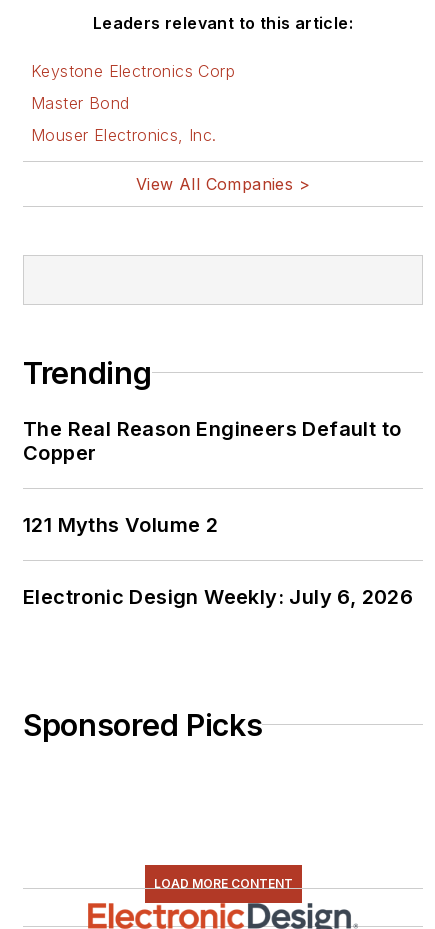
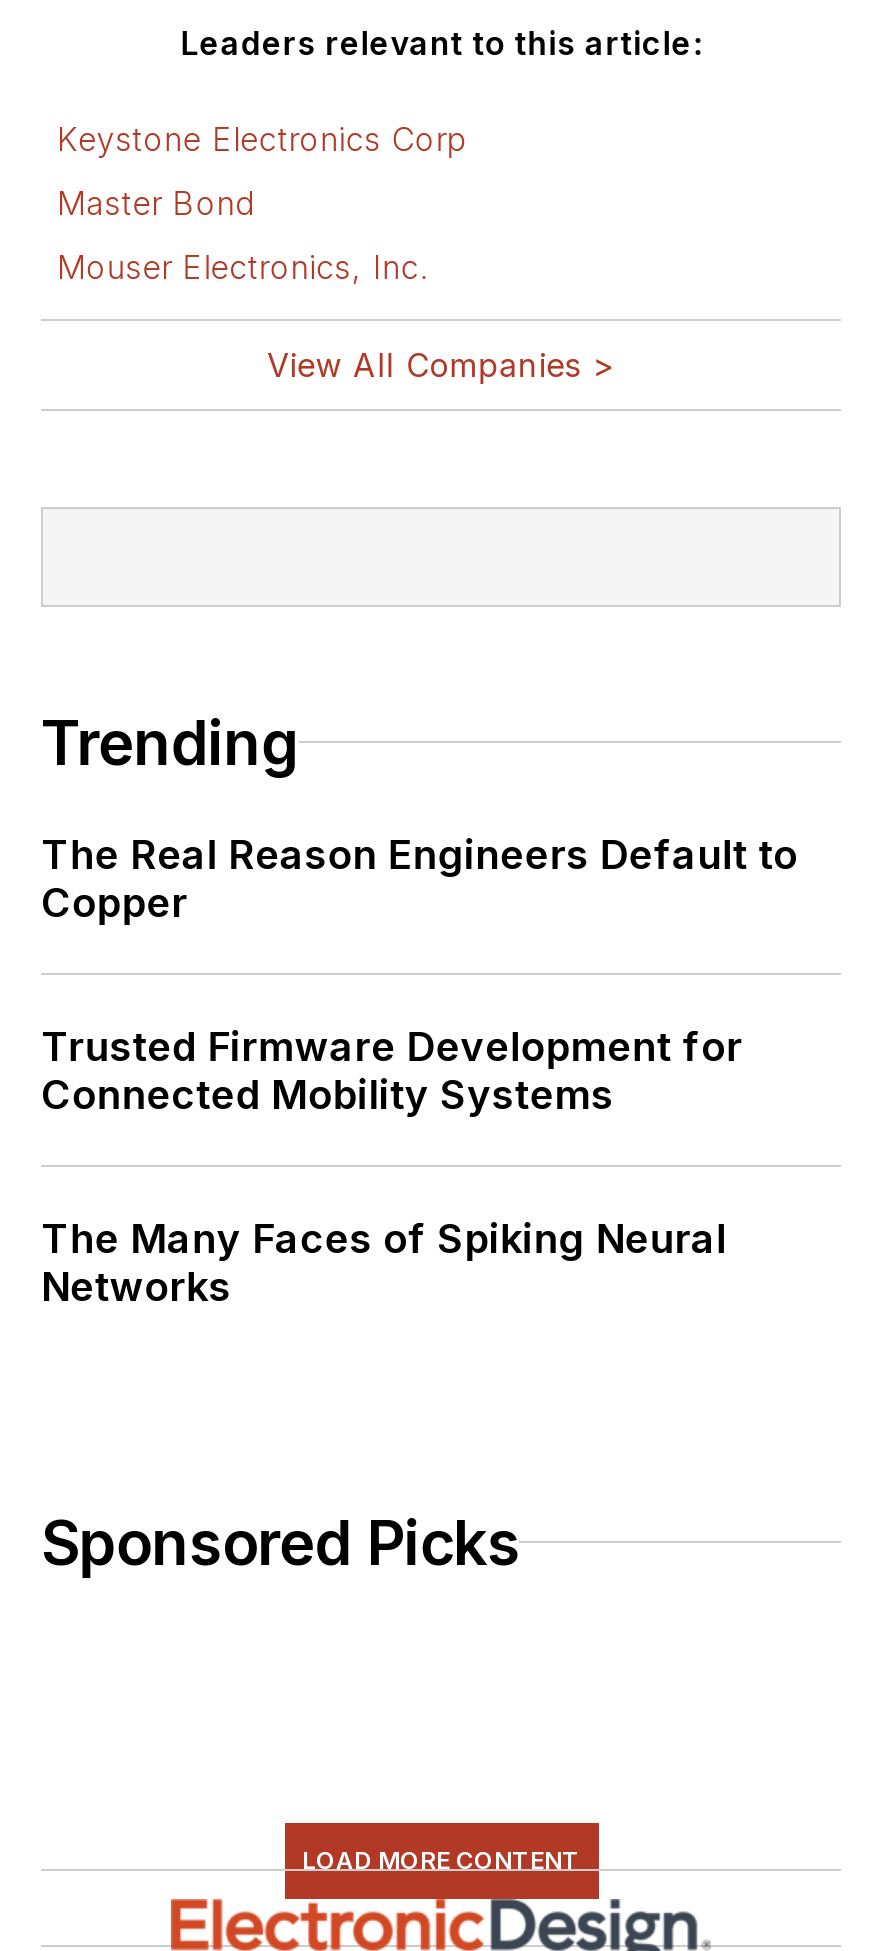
- 121 Myths Volume 2
+ Trusted Firmware Development for
+ Connected Mobility Systems

- Electronic Design Weekly: July 6, 2026
+ The Many Faces of Spiking Neural
+ Networks
